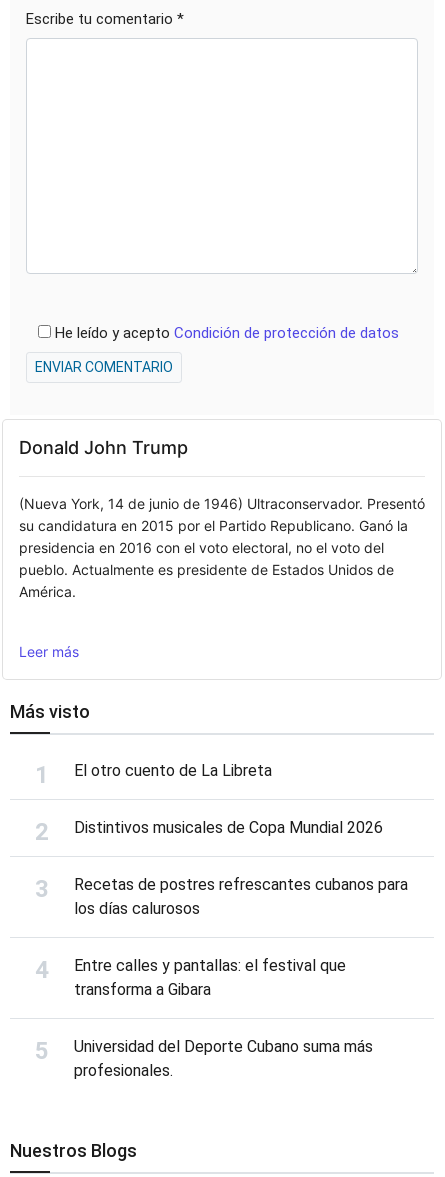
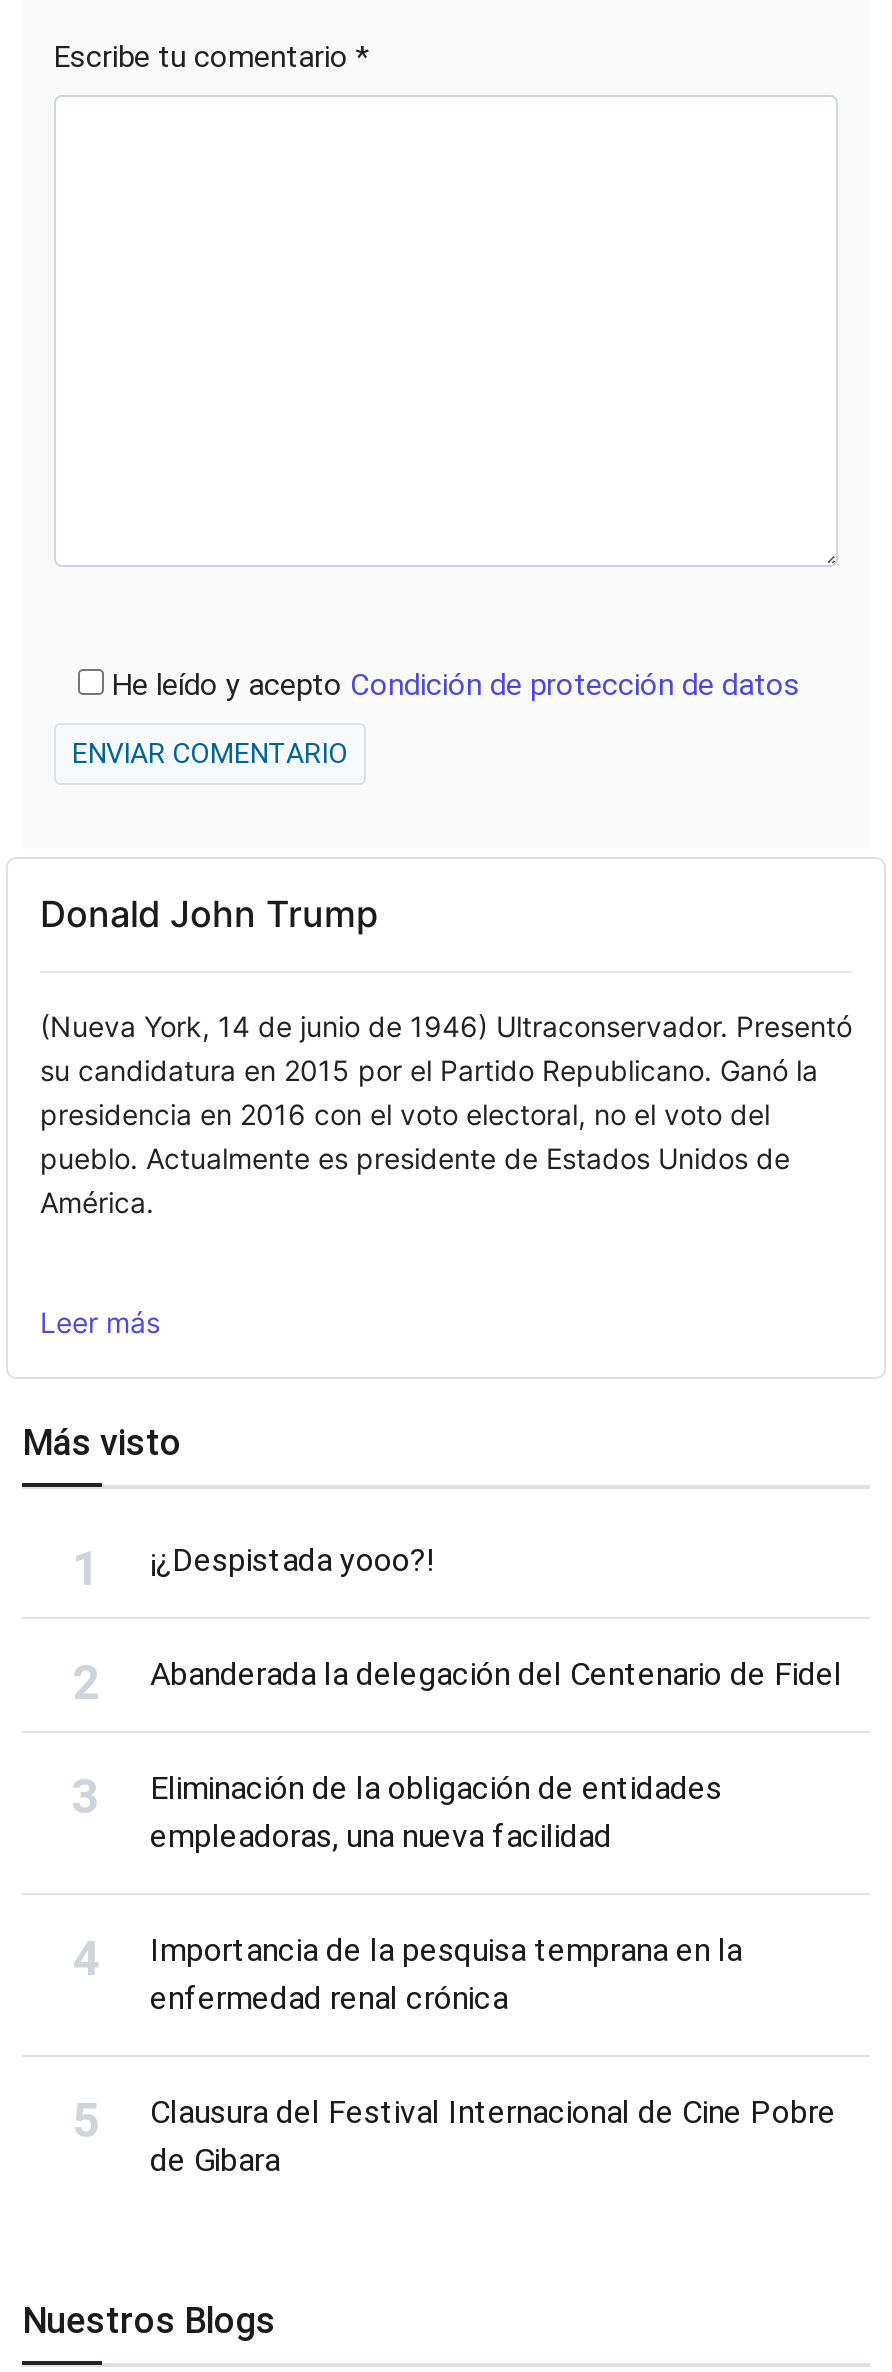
- El otro cuento de La Libreta
+ ¡¿Despistada yooo?!

- Distintivos musicales de Copa Mundial 2026
+ Abanderada la delegación del Centenario de Fidel

- Recetas de postres refrescantes cubanos para
- los días calurosos
+ Eliminación de la obligación de entidades
+ empleadoras, una nueva facilidad

- Entre calles y pantallas: el festival que
- transforma a Gibara
+ Importancia de la pesquisa temprana en la
+ enfermedad renal crónica

- Universidad del Deporte Cubano suma más
- profesionales.
+ Clausura del Festival Internacional de Cine Pobre
+ de Gibara
